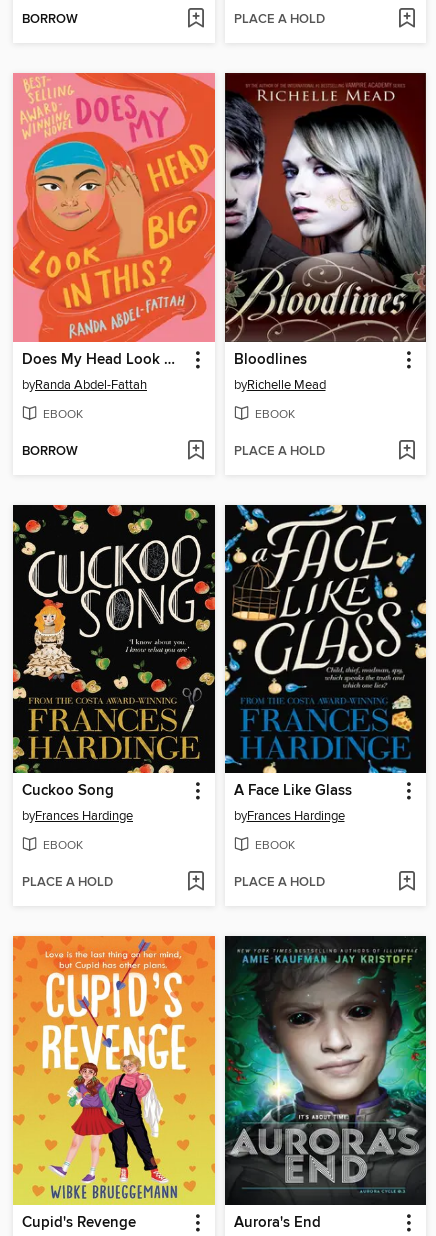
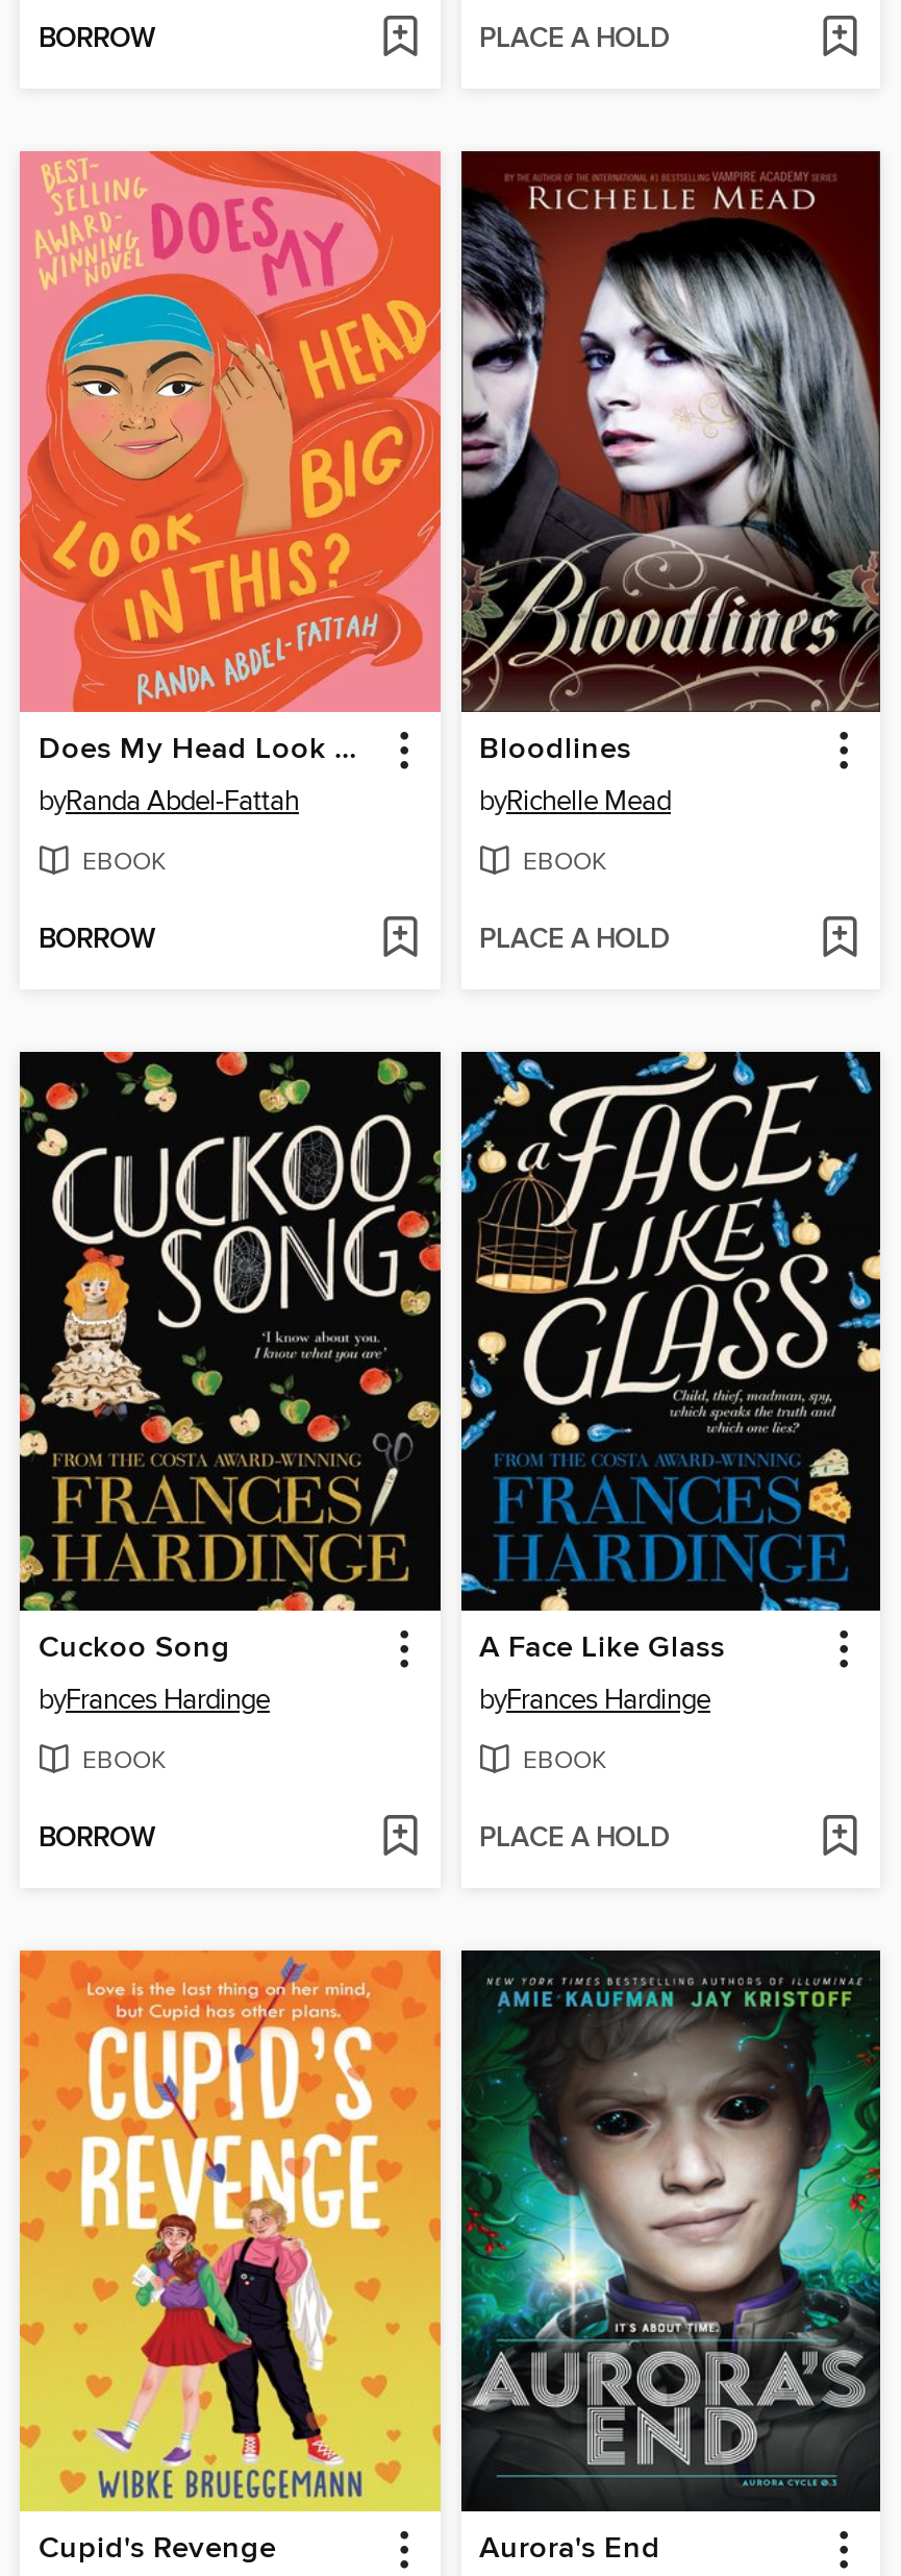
- PLACE A HOLD
+ BORROW
